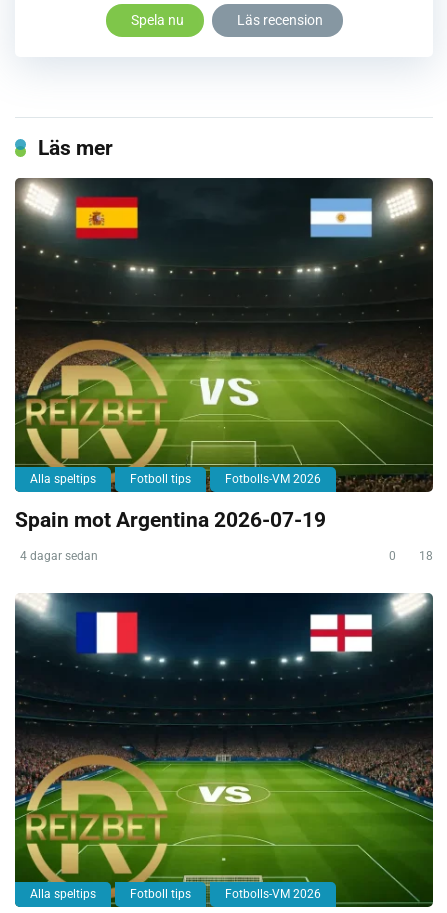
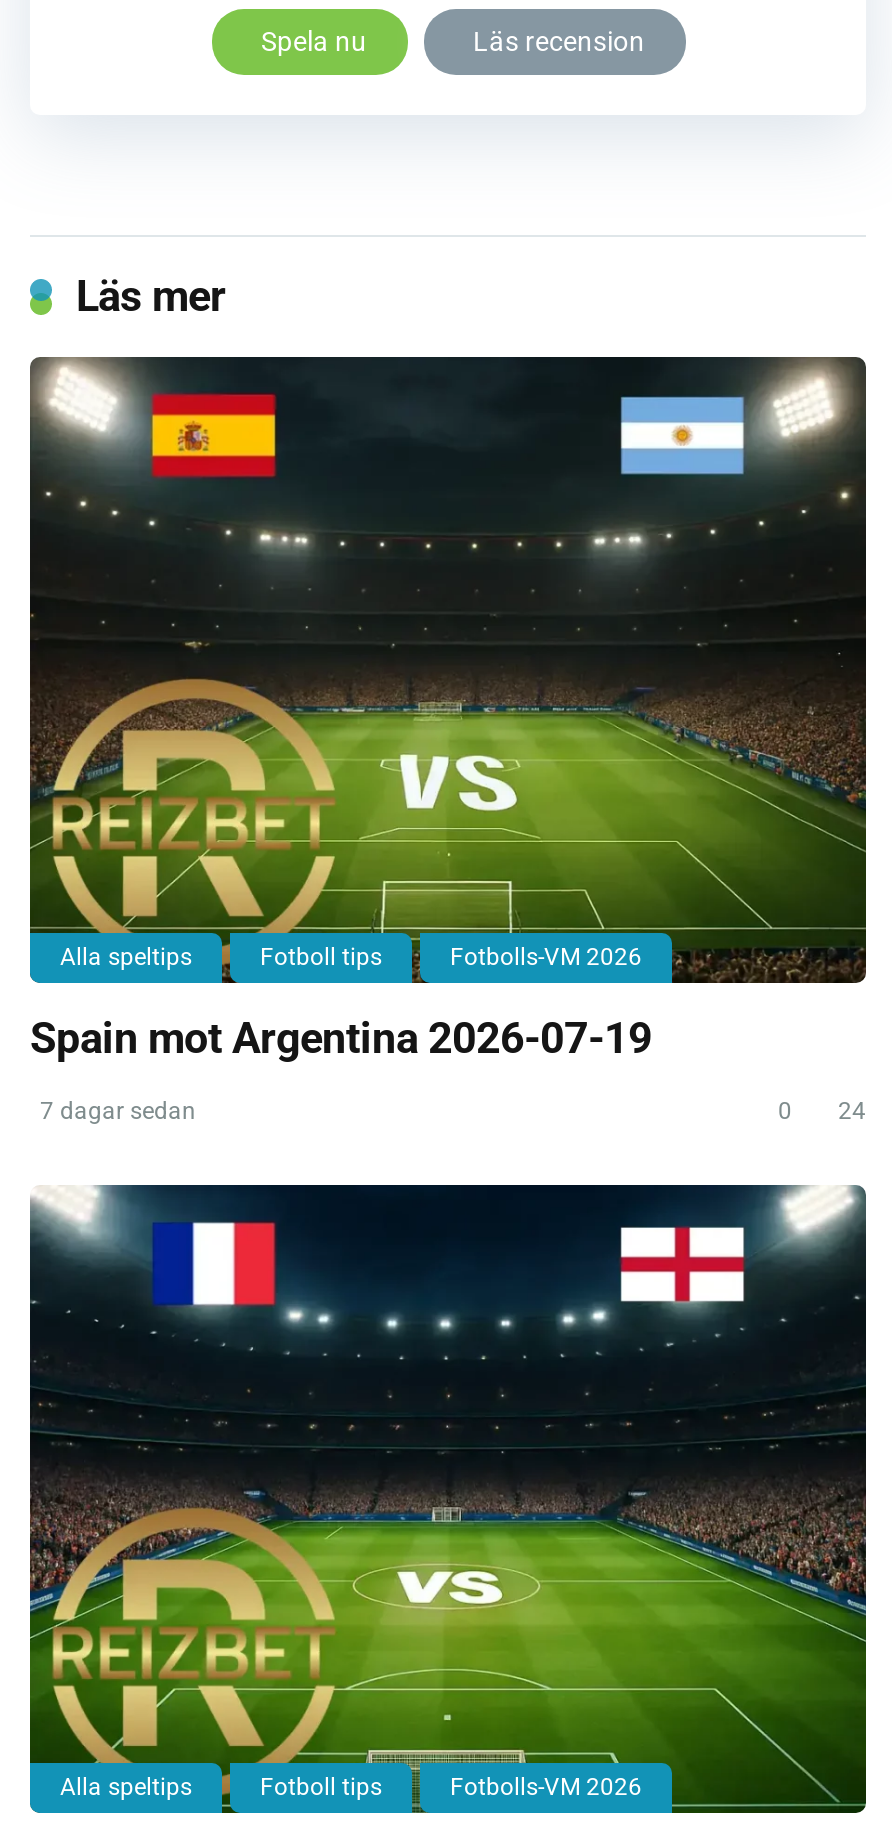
- 4 dagar sedan
+ 7 dagar sedan

- 0 18
+ 0 24
